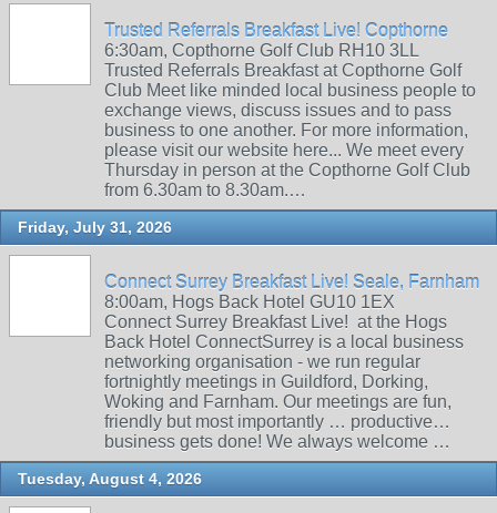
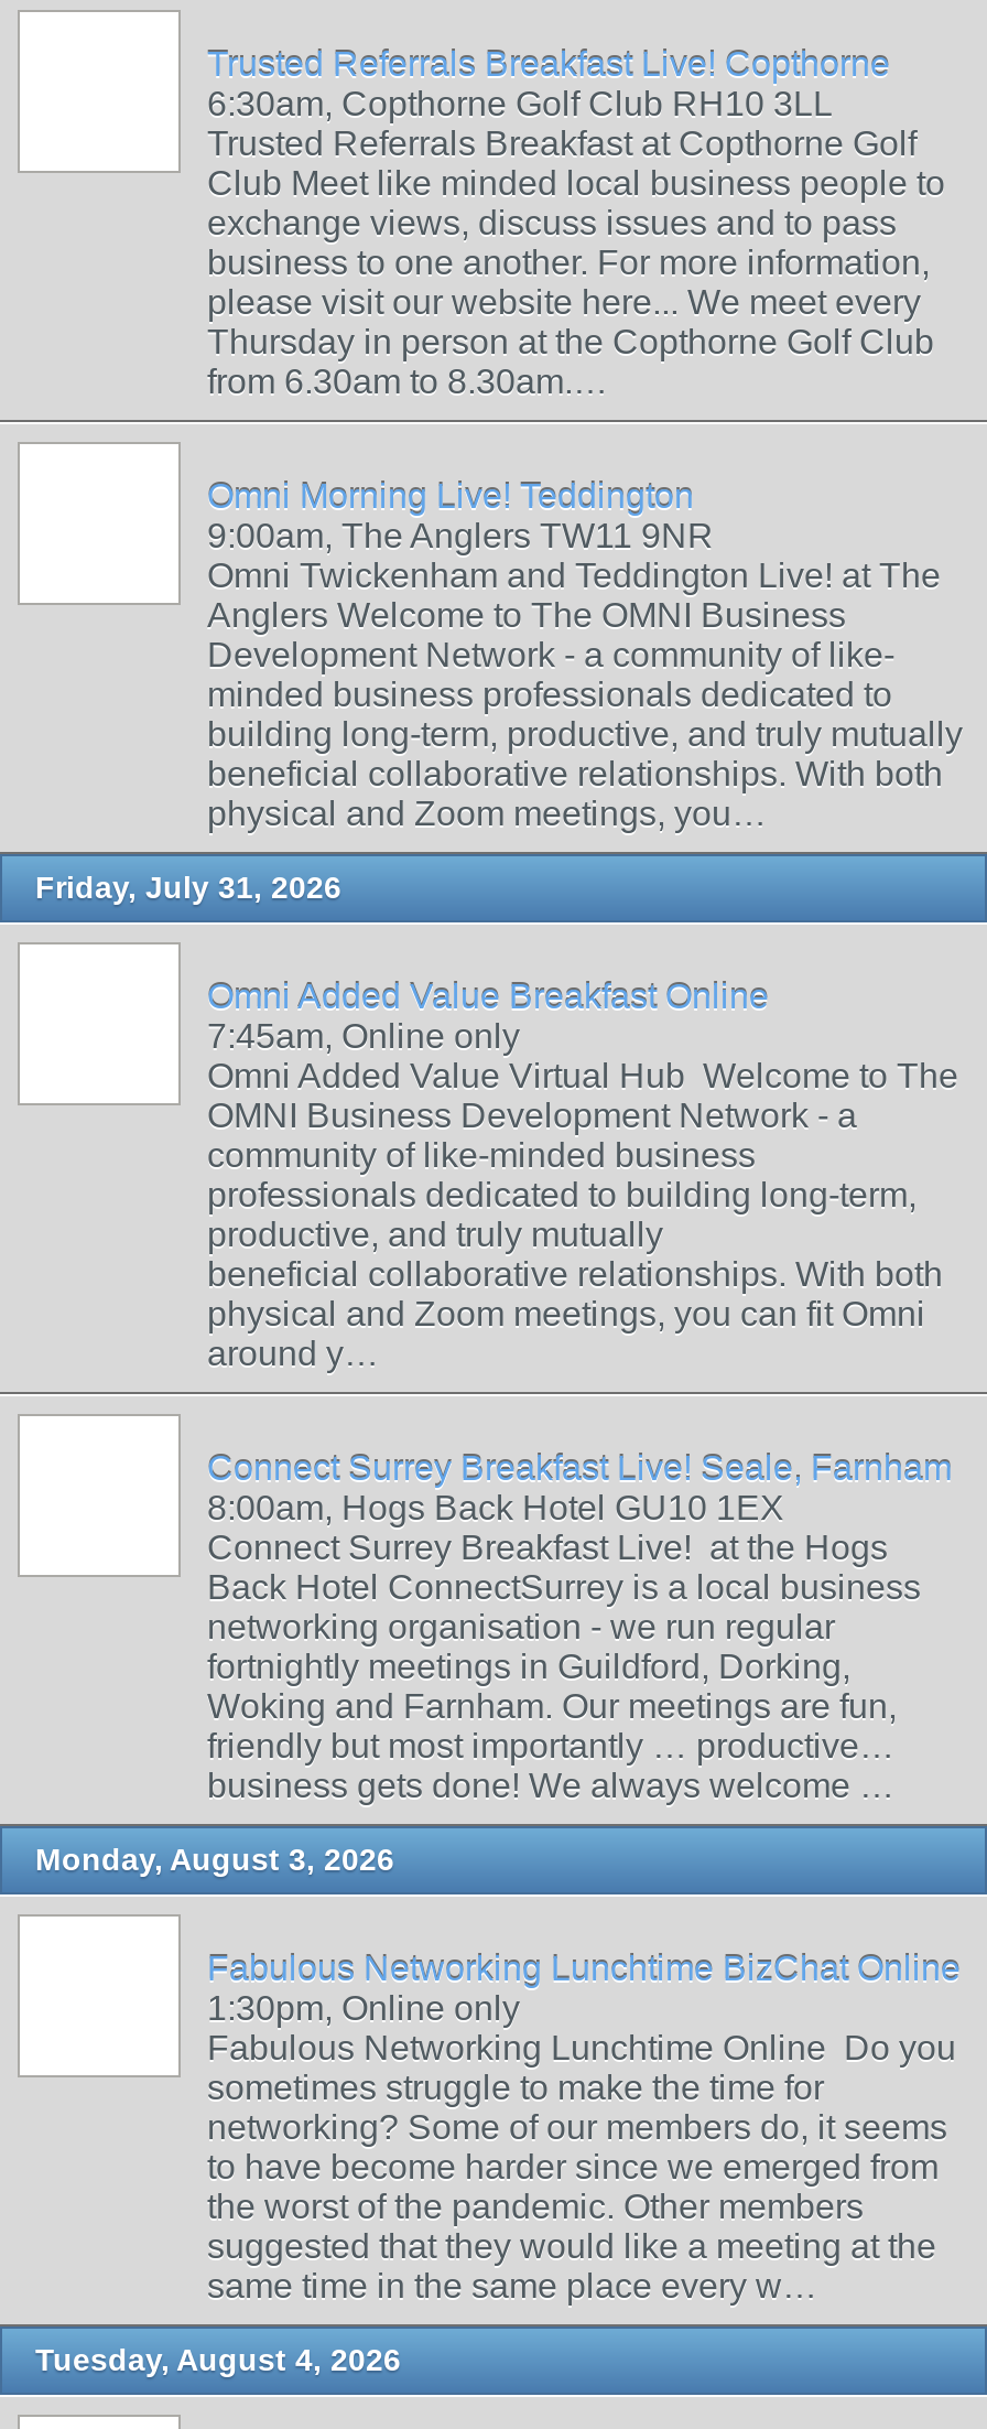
+ Omni Morning Live! Teddington
+ 9:00am, The Anglers TW11 9NR
+ Omni Twickenham and Teddington Live! at The
+ Anglers Welcome to The OMNI Business
+ Development Network - a community of like-
+ minded business professionals dedicated to
+ building long-term, productive, and truly mutually
+ beneficial collaborative relationships. With both
+ physical and Zoom meetings, you…

+ Omni Added Value Breakfast Online
+ 7:45am, Online only
+ Omni Added Value Virtual Hub Welcome to The
+ OMNI Business Development Network - a
+ community of like-minded business
+ professionals dedicated to building long-term,
+ productive, and truly mutually
+ beneficial collaborative relationships. With both
+ physical and Zoom meetings, you can fit Omni
+ around y…

+ Monday, August 3, 2026
+ Fabulous Networking Lunchtime BizChat Online
+ 1:30pm, Online only
+ Fabulous Networking Lunchtime Online Do you
+ sometimes struggle to make the time for
+ networking? Some of our members do, it seems
+ to have become harder since we emerged from
+ the worst of the pandemic. Other members
+ suggested that they would like a meeting at the
+ same time in the same place every w…
